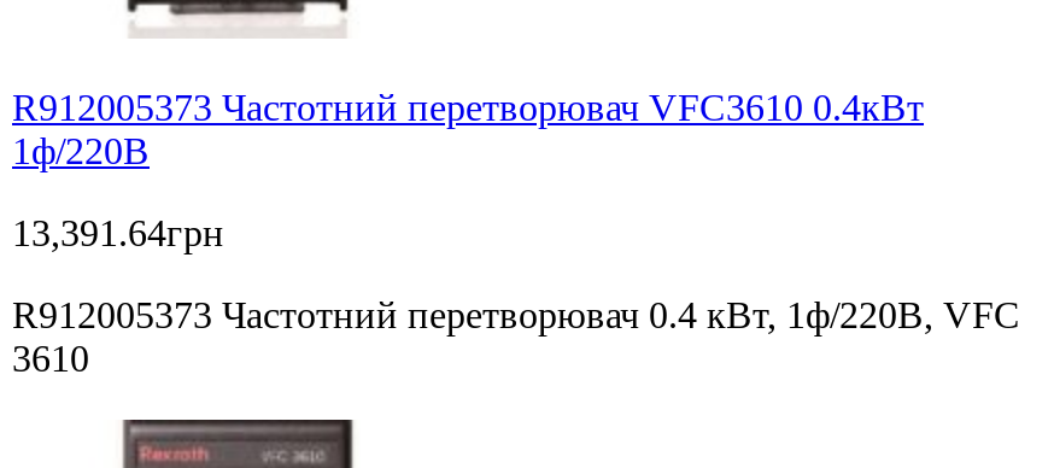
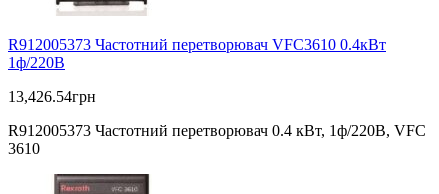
- 13,391.64грн
+ 13,426.54грн
